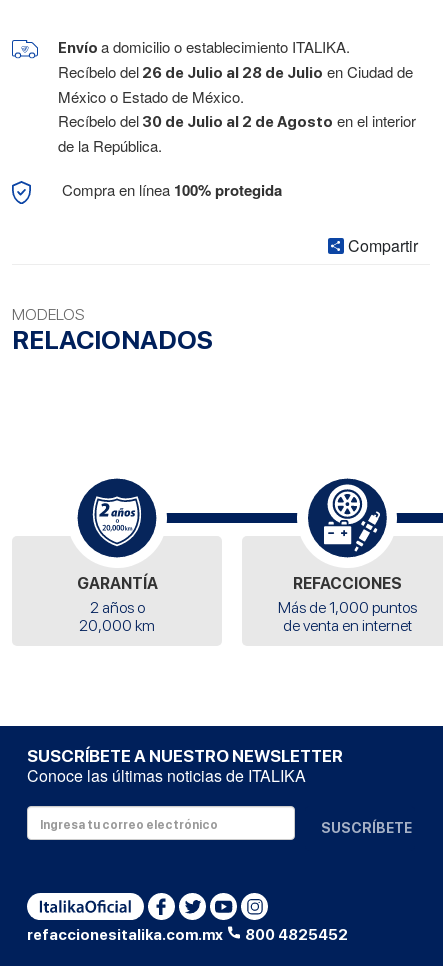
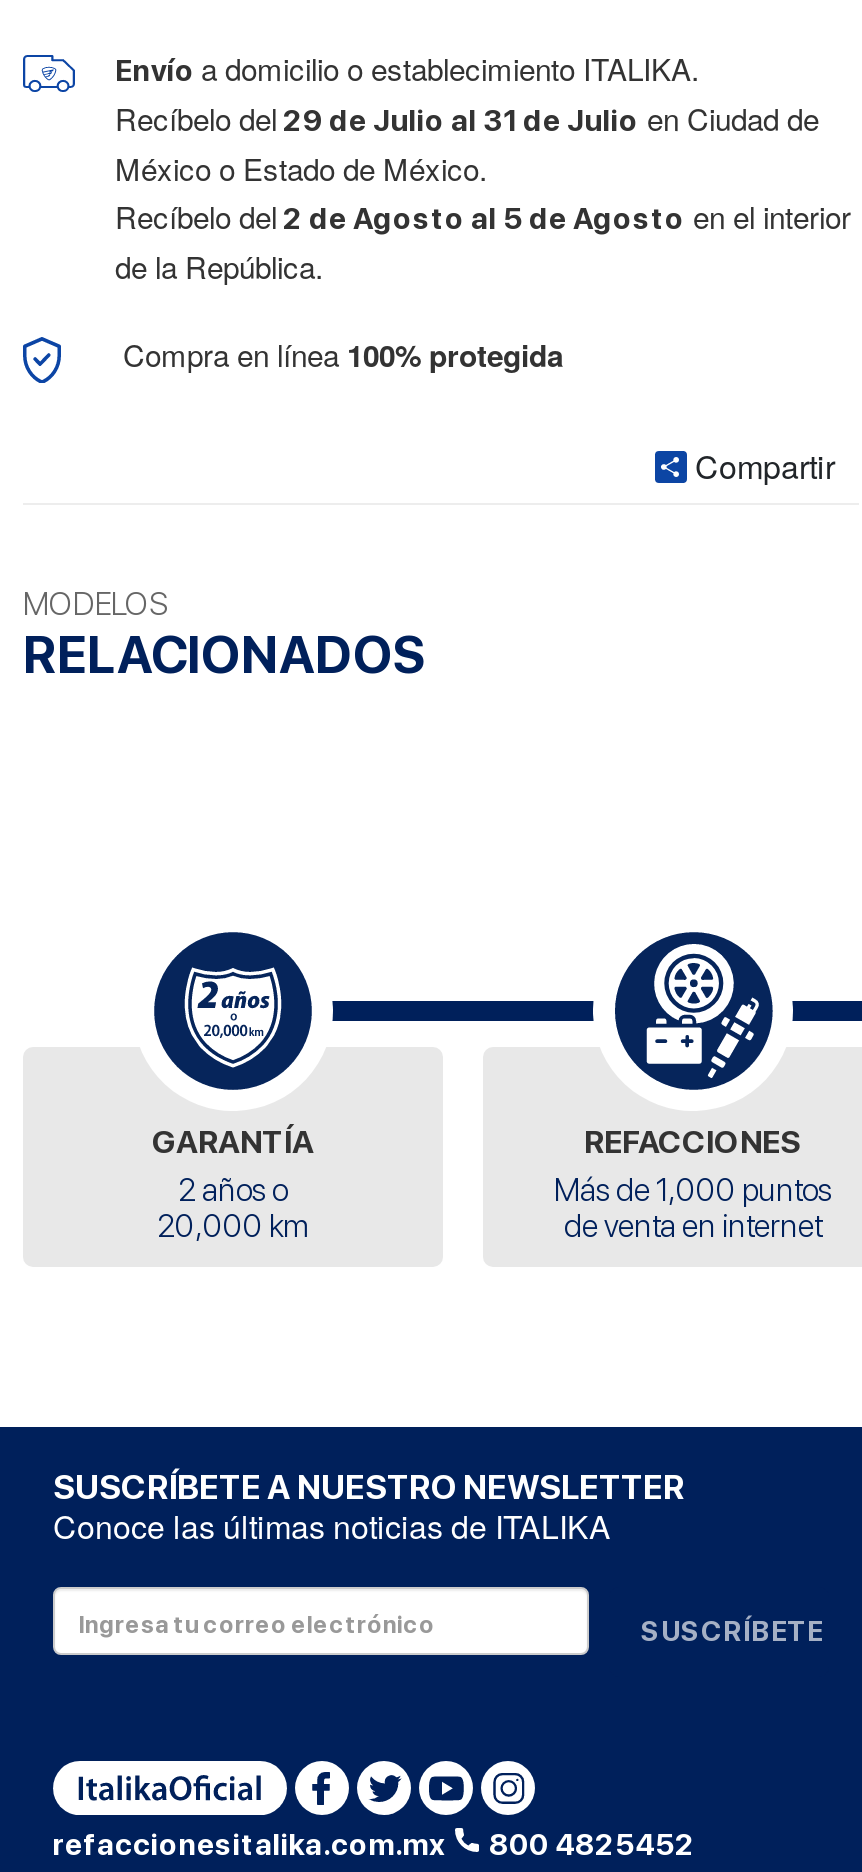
- Recíbelo del 26 de Julio al 28 de Julio en Ciudad de
+ Recíbelo del 29 de Julio al 31 de Julio en Ciudad de

- Recíbelo del 30 de Julio al 2 de Agosto en el interior
+ Recíbelo del 2 de Agosto al 5 de Agosto en el interior
